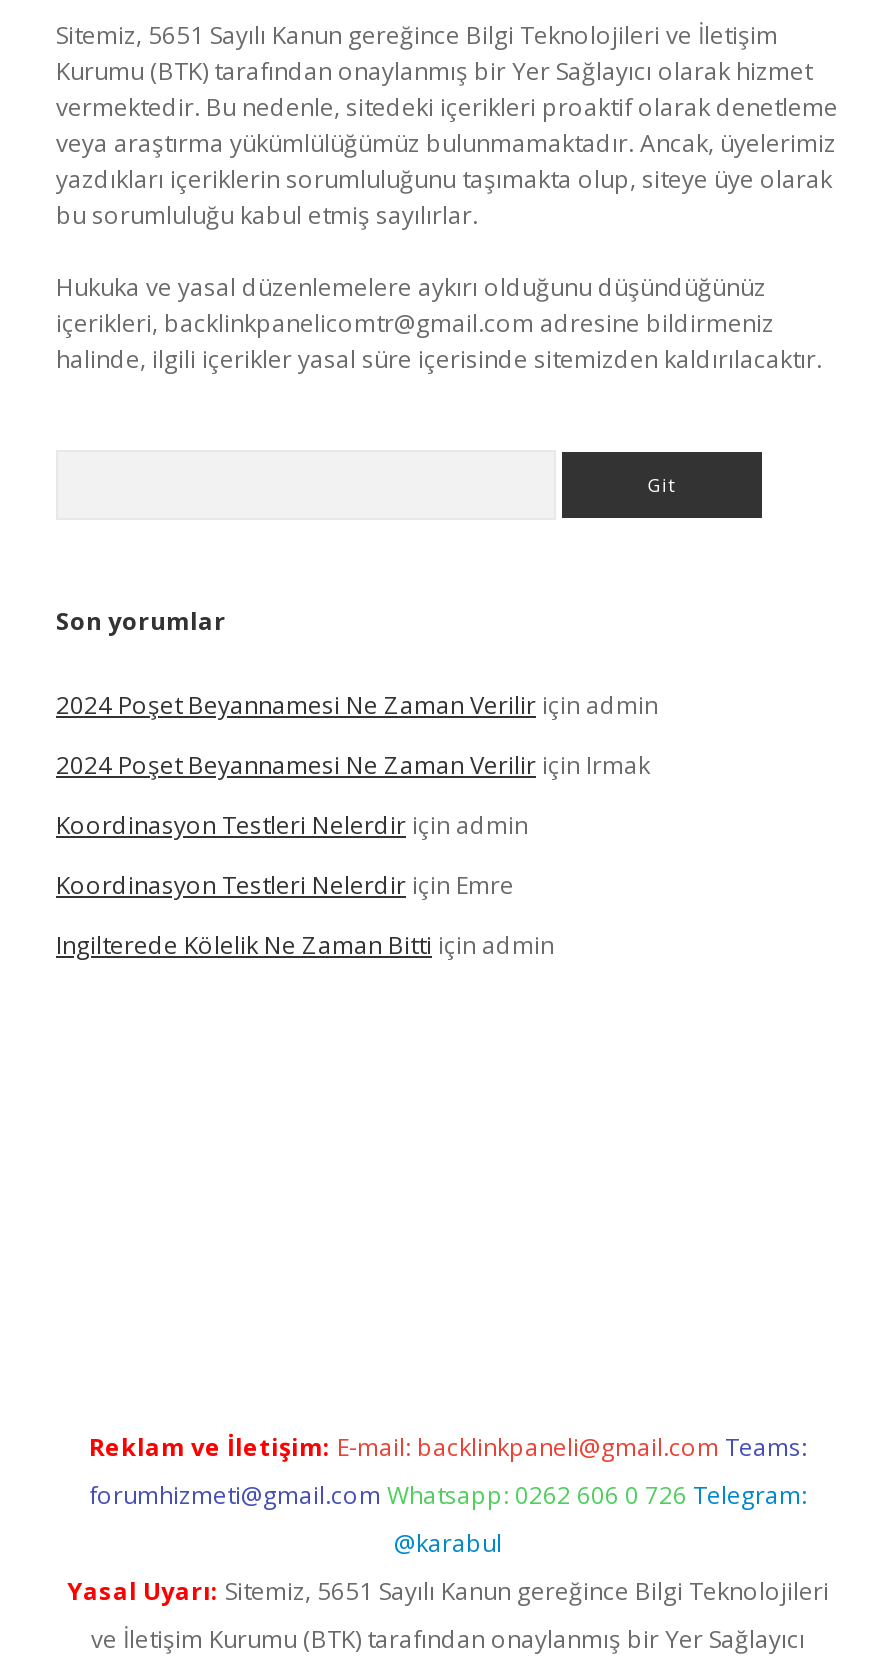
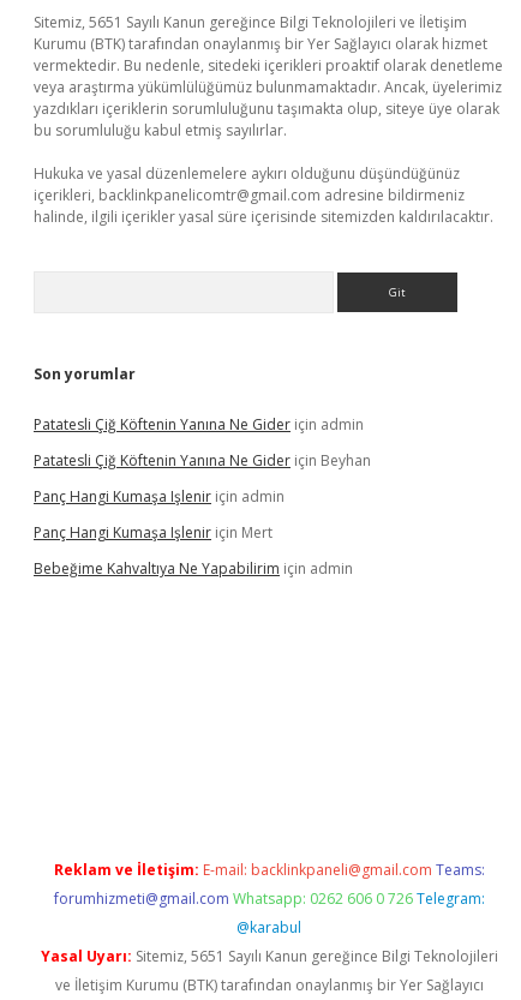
- 2024 Poşet Beyannamesi Ne Zaman Verilir için admin
+ Patatesli Çiğ Köftenin Yanına Ne Gider için admin

- 2024 Poşet Beyannamesi Ne Zaman Verilir için Irmak
+ Patatesli Çiğ Köftenin Yanına Ne Gider için Beyhan

- Koordinasyon Testleri Nelerdir için admin
+ Panç Hangi Kumaşa Işlenir için admin

- Koordinasyon Testleri Nelerdir için Emre
+ Panç Hangi Kumaşa Işlenir için Mert

- Ingilterede Kölelik Ne Zaman Bitti için admin
+ Bebeğime Kahvaltıya Ne Yapabilirim için admin
